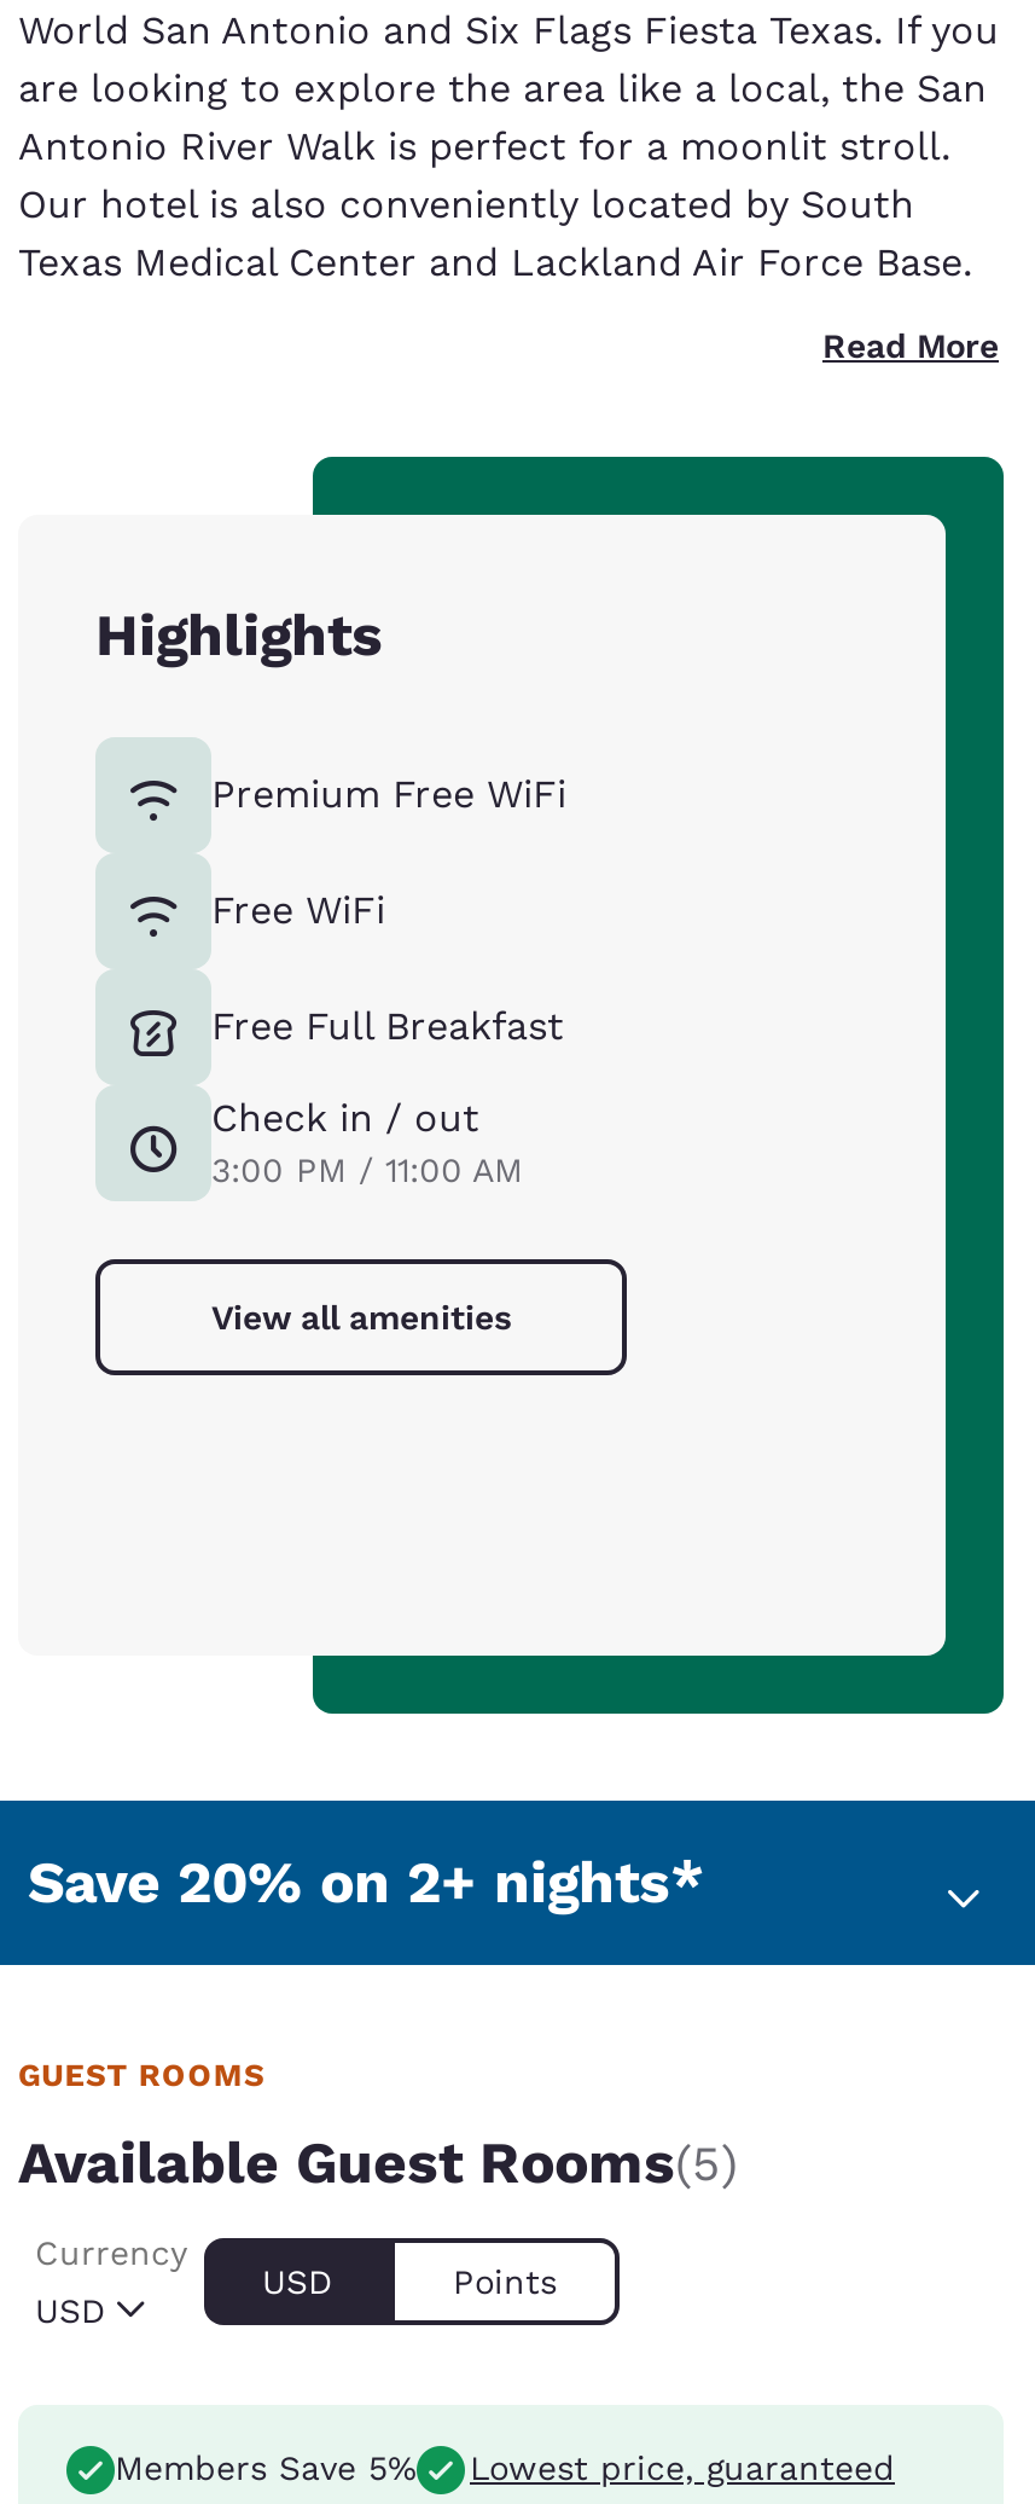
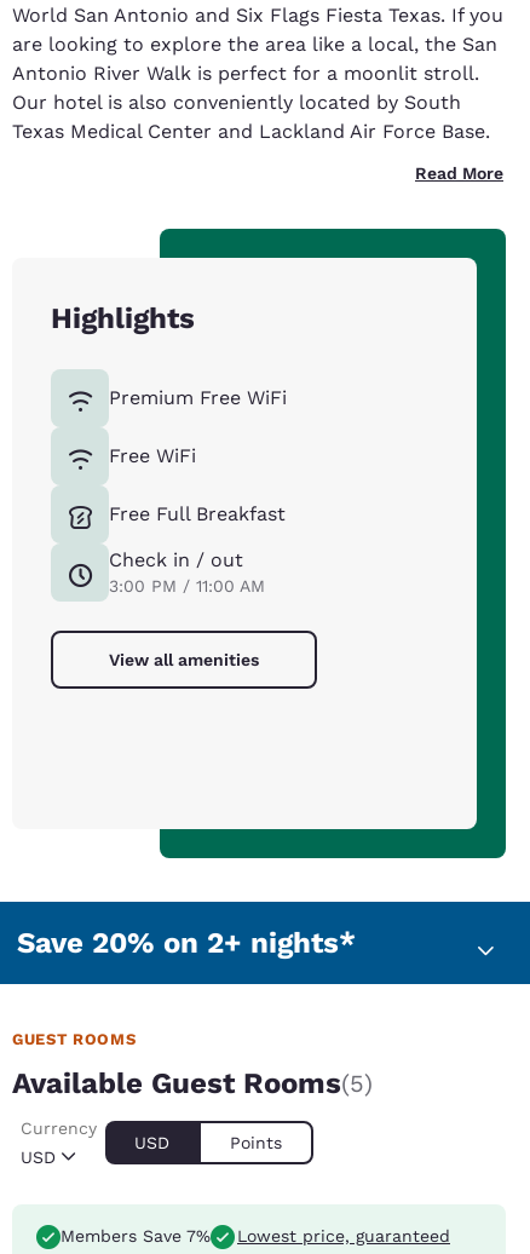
- Members Save 5% Lowest price, guaranteed
+ Members Save 7% Lowest price, guaranteed
